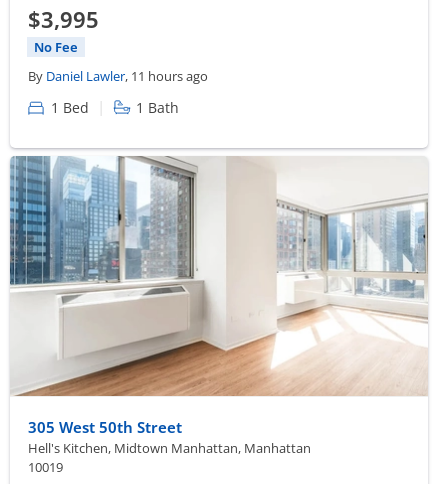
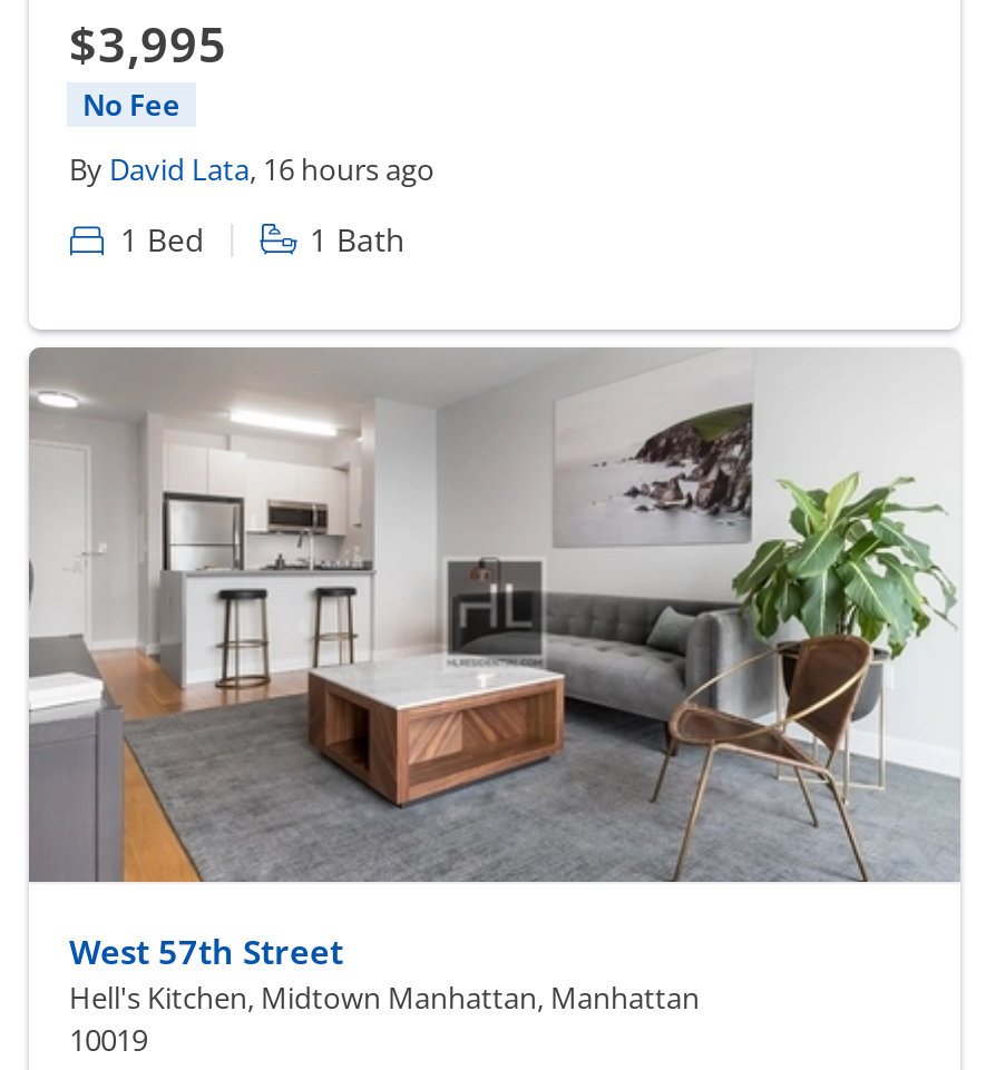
- By Daniel Lawler, 11 hours ago
+ By David Lata, 16 hours ago

- [image]
- 305 West 50th Street
+ [image]
+ West 57th Street
